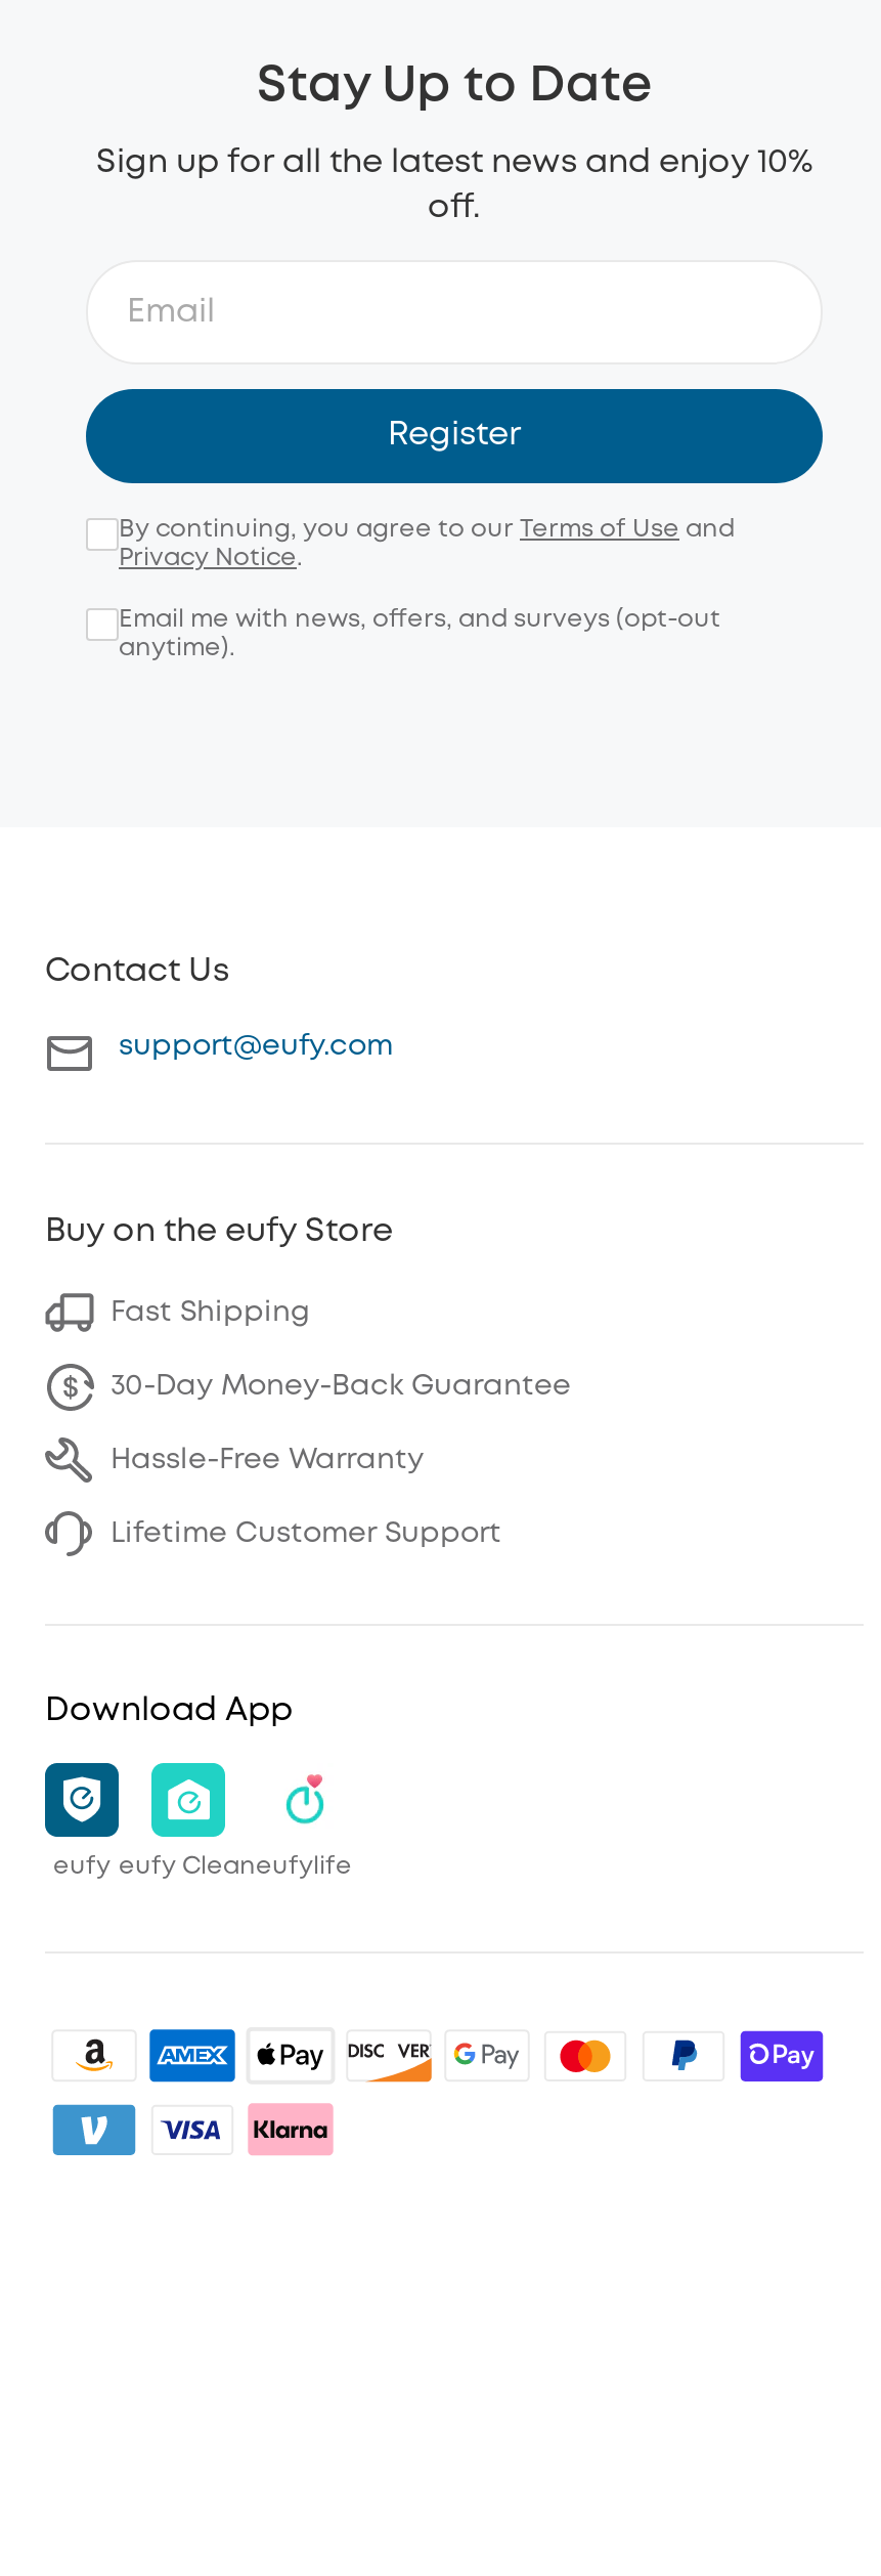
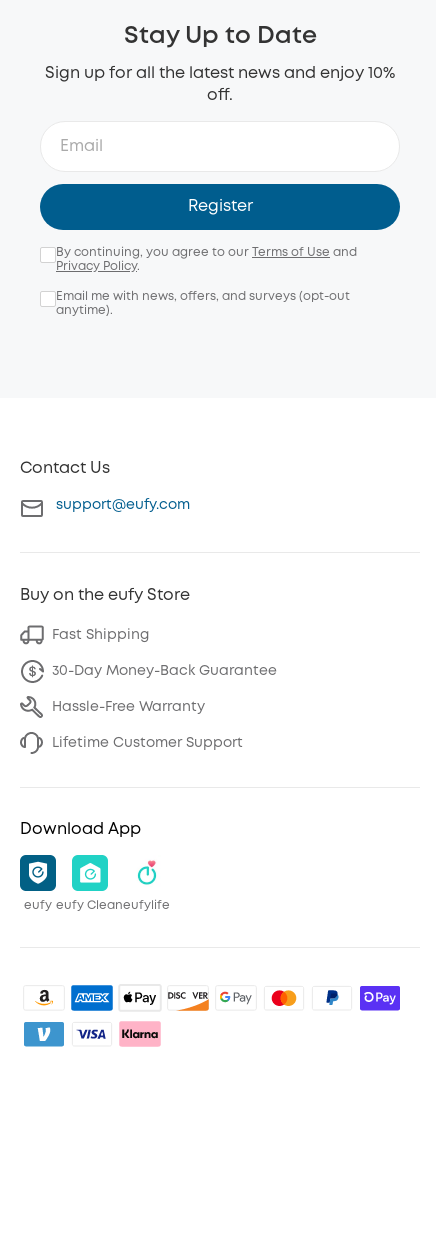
- Privacy Notice.
+ Privacy Policy.
